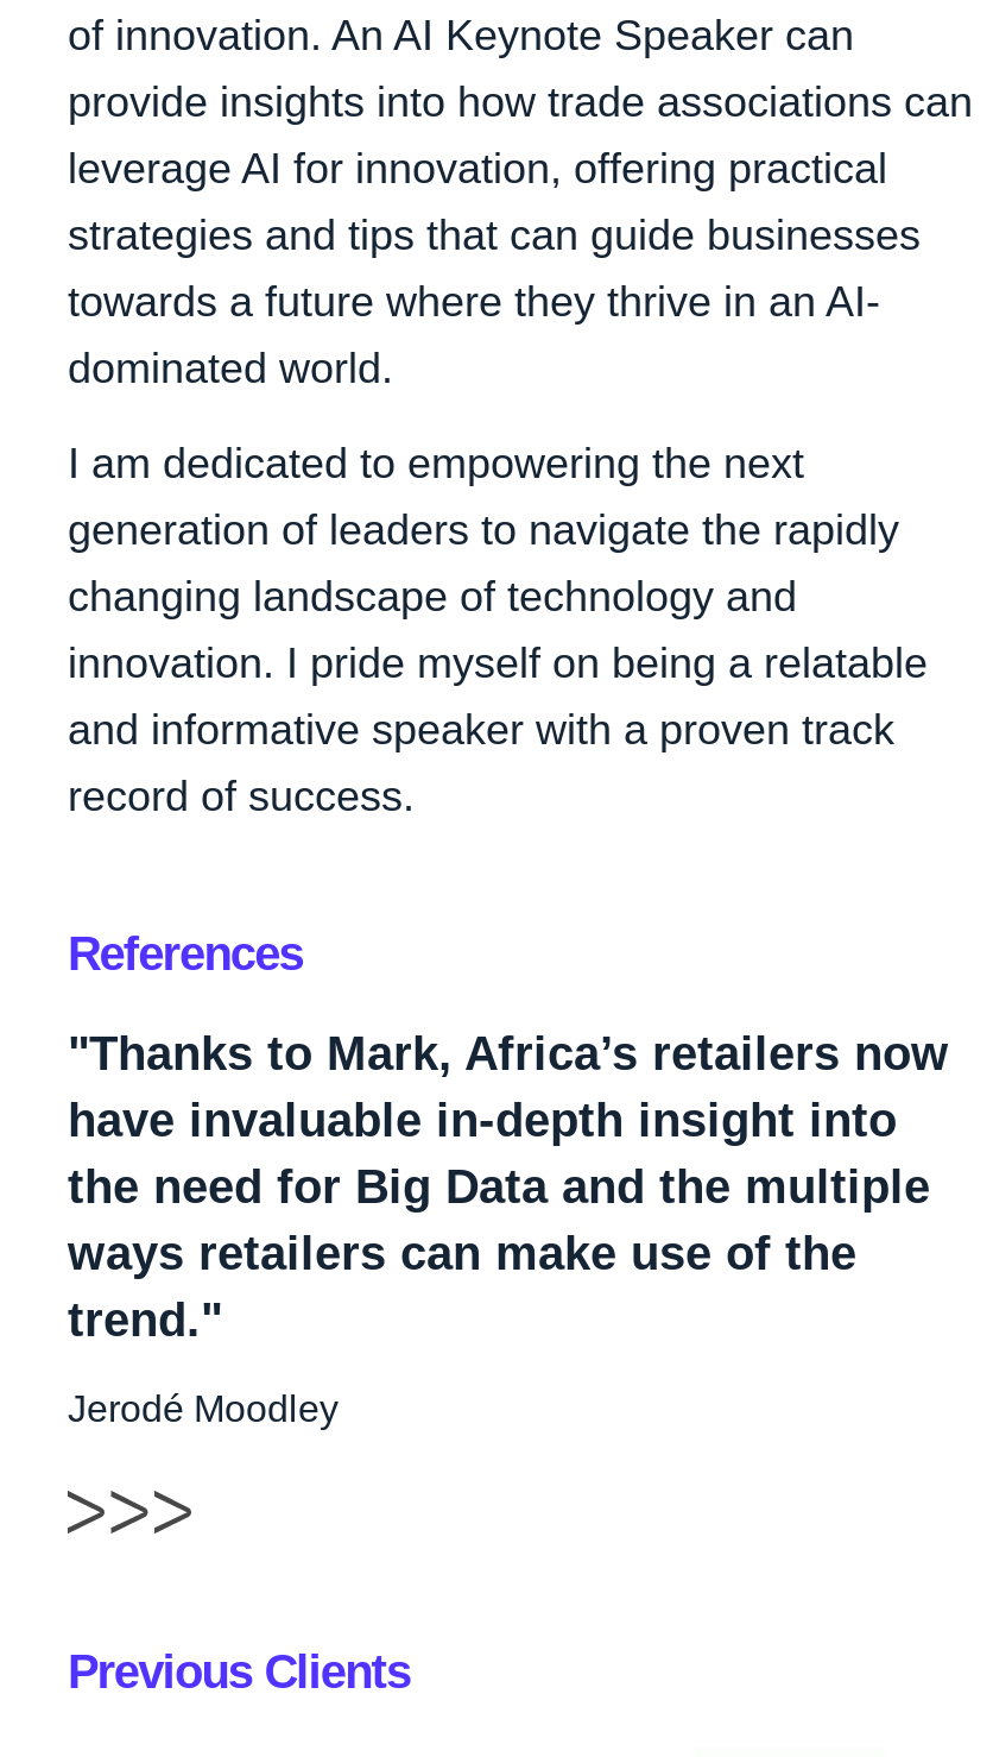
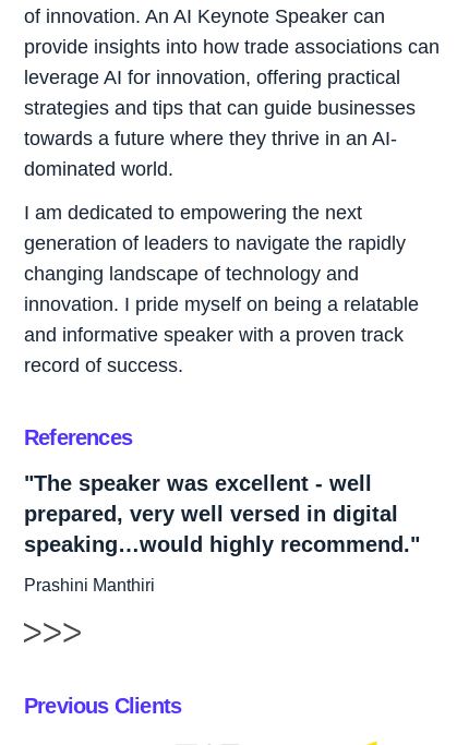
- "Thanks to Mark, Africa’s retailers now
- have invaluable in-depth insight into
- the need for Big Data and the multiple
- ways retailers can make use of the
- trend."
+ "The speaker was excellent - well
+ prepared, very well versed in digital
+ speaking…would highly recommend."

- Jerodé Moodley
+ Prashini Manthiri
